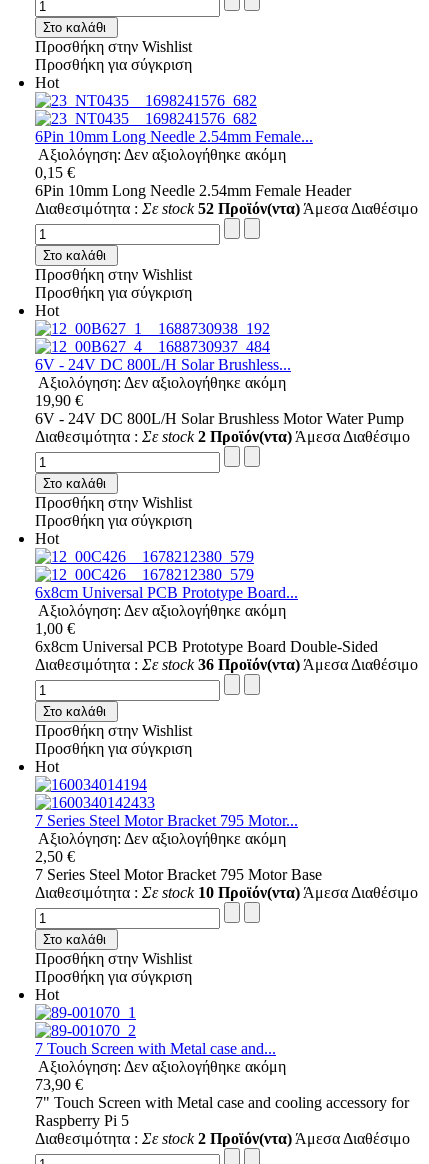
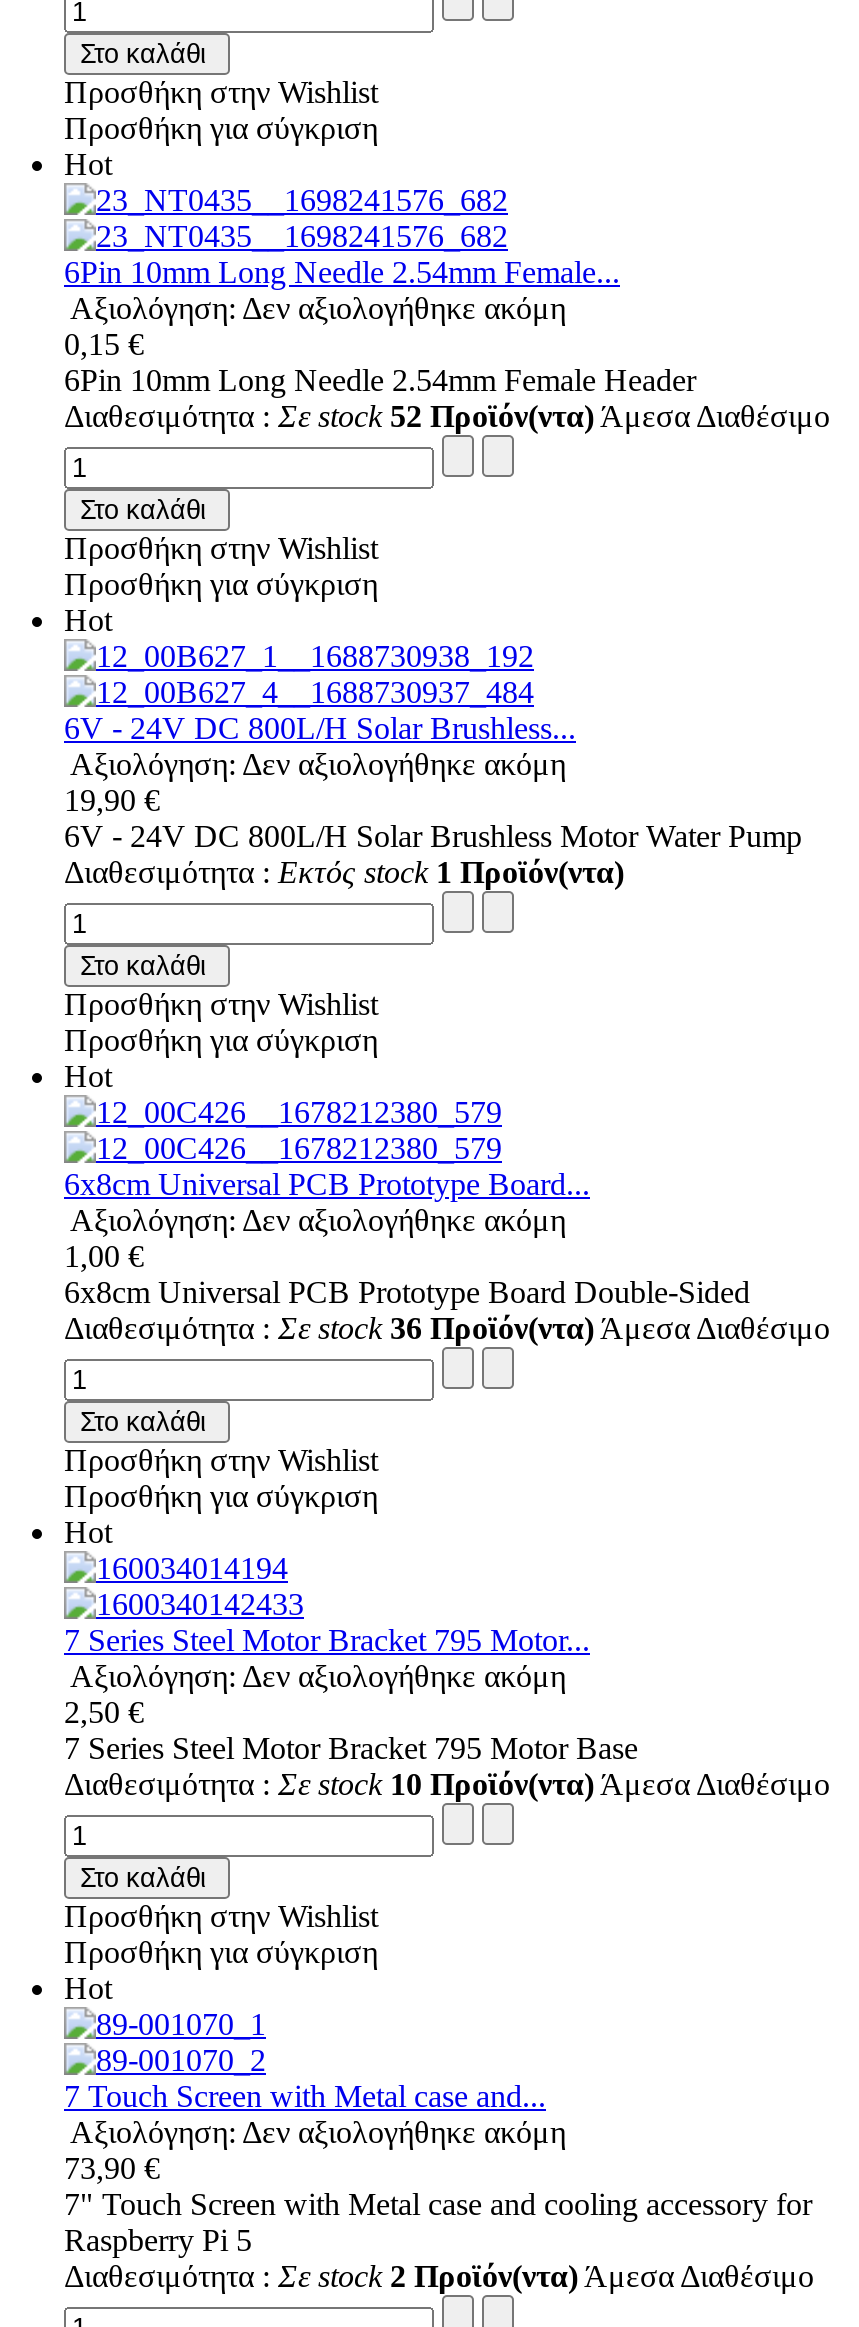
- Διαθεσιμότητα : Σε stock 2 Προϊόν(ντα) Άμεσα Διαθέσιμο
+ Διαθεσιμότητα : Εκτός stock 1 Προϊόν(ντα)
